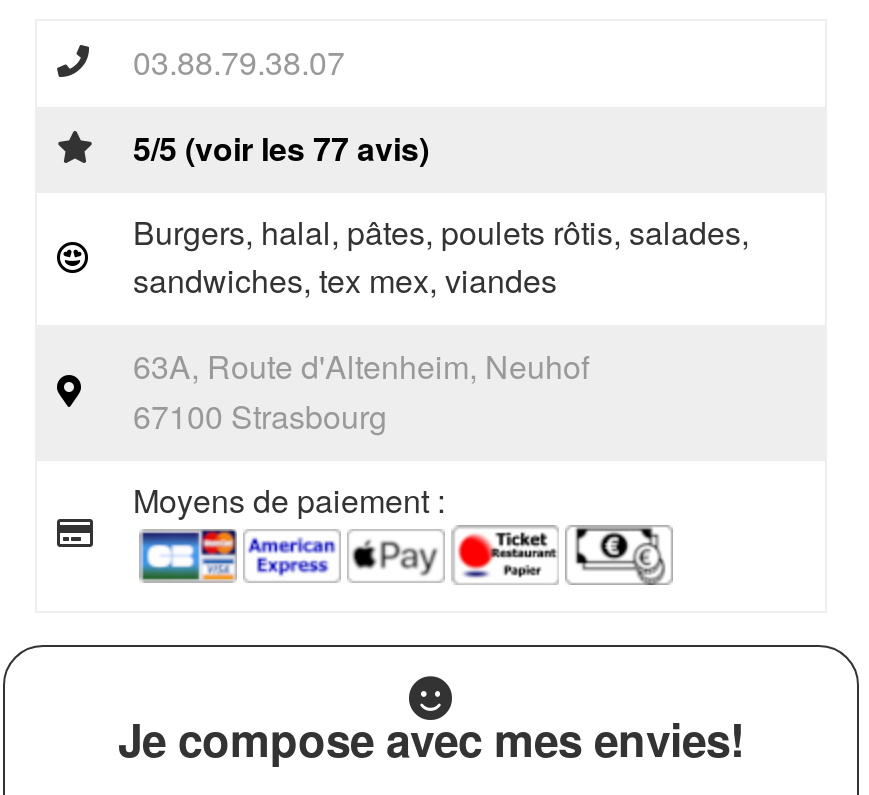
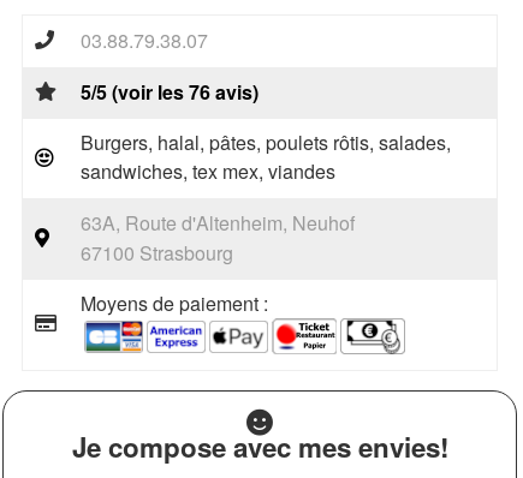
- 5/5 (voir les 77 avis)
+ 5/5 (voir les 76 avis)
